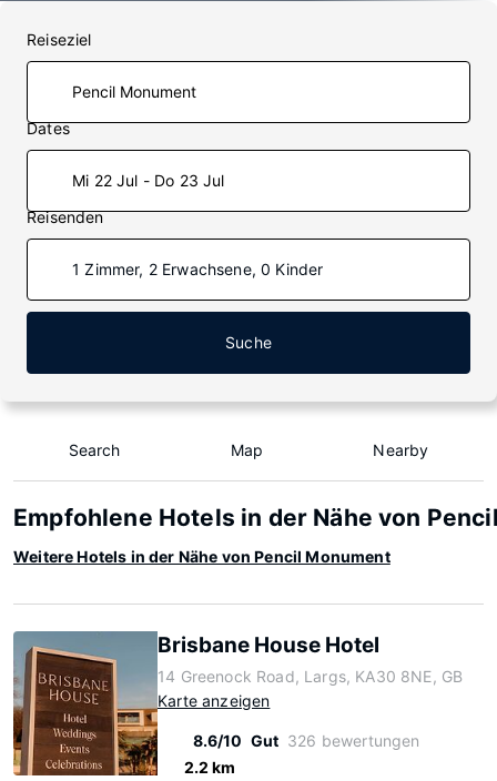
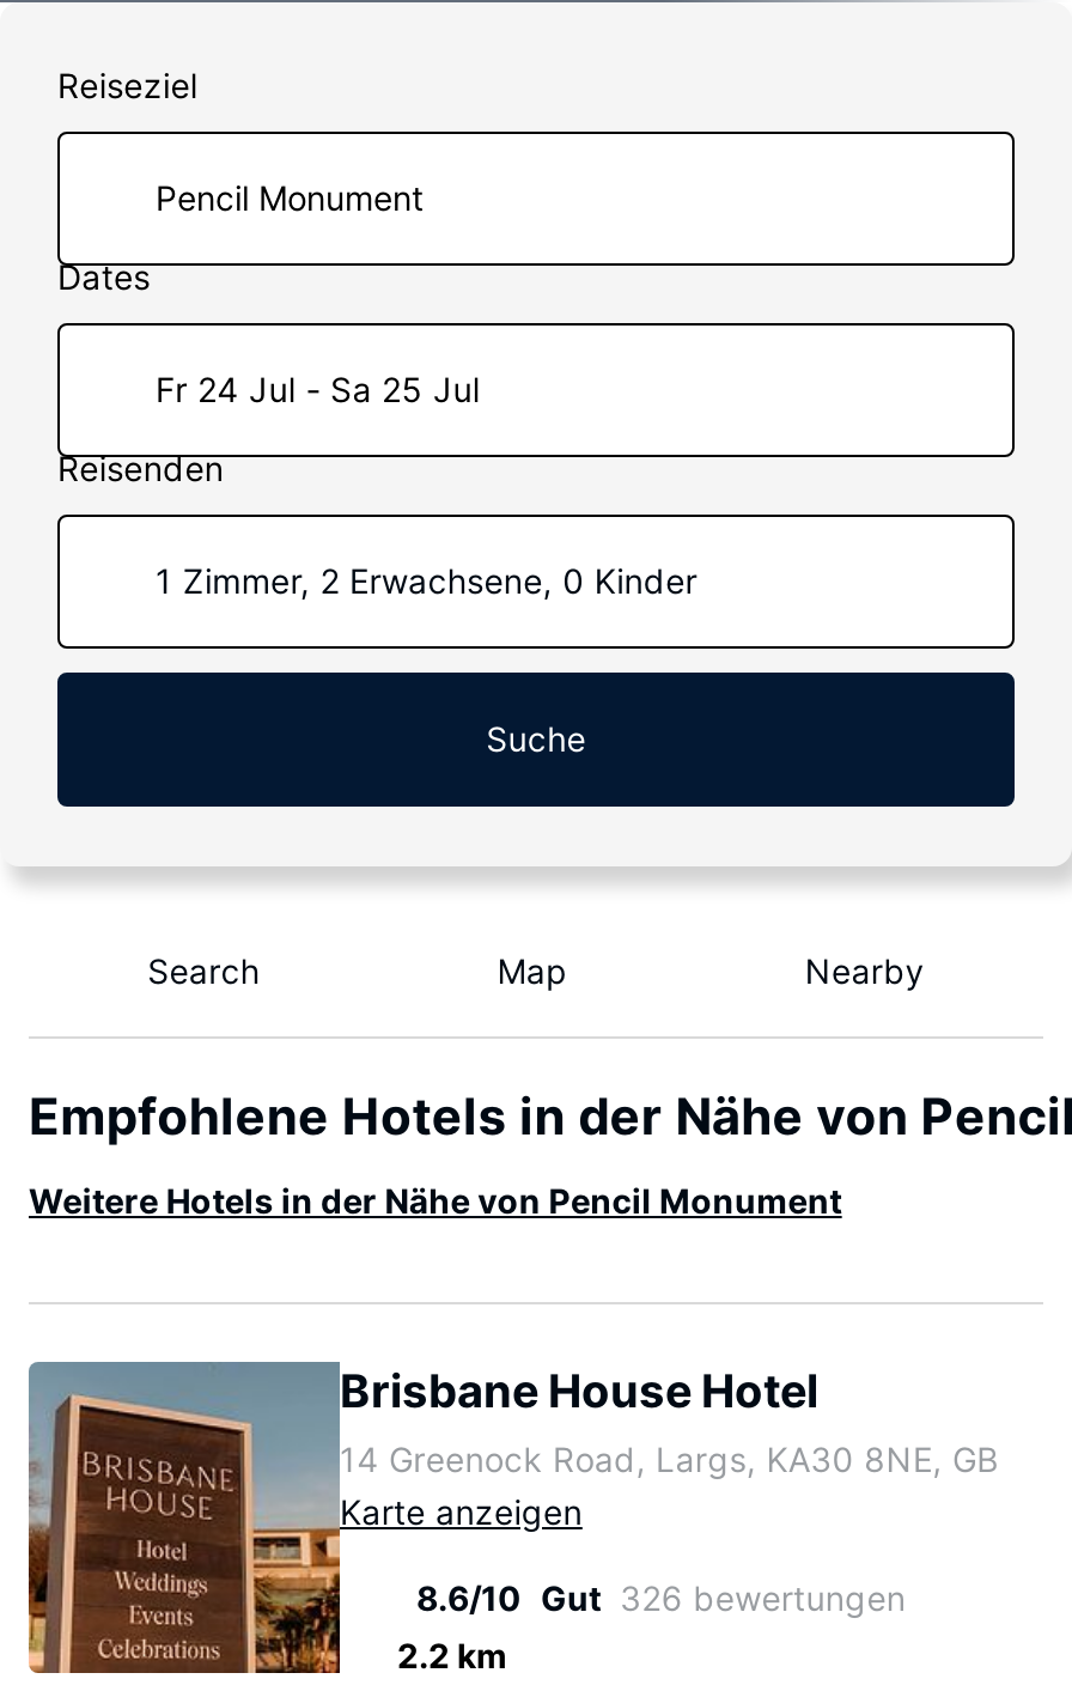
- Mi 22 Jul - Do 23 Jul
+ Fr 24 Jul - Sa 25 Jul
